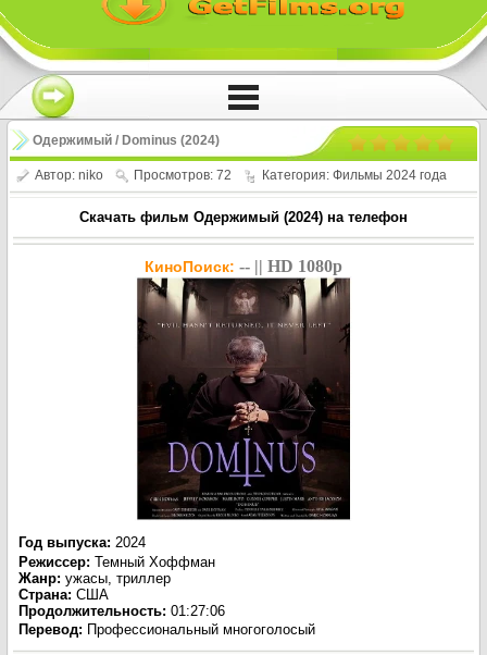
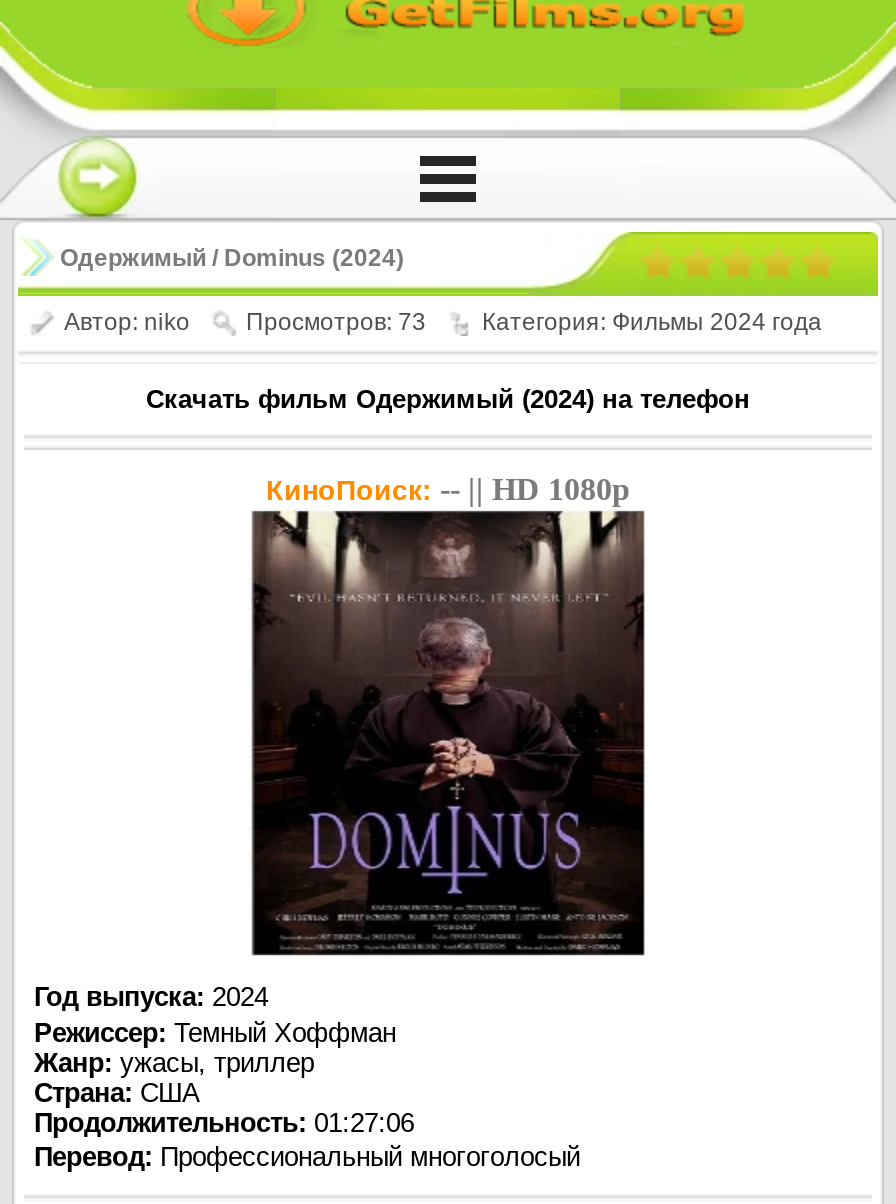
- Просмотров: 72
+ Просмотров: 73
